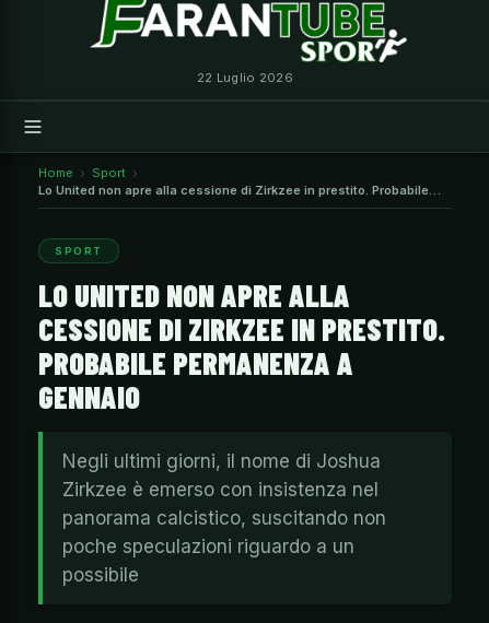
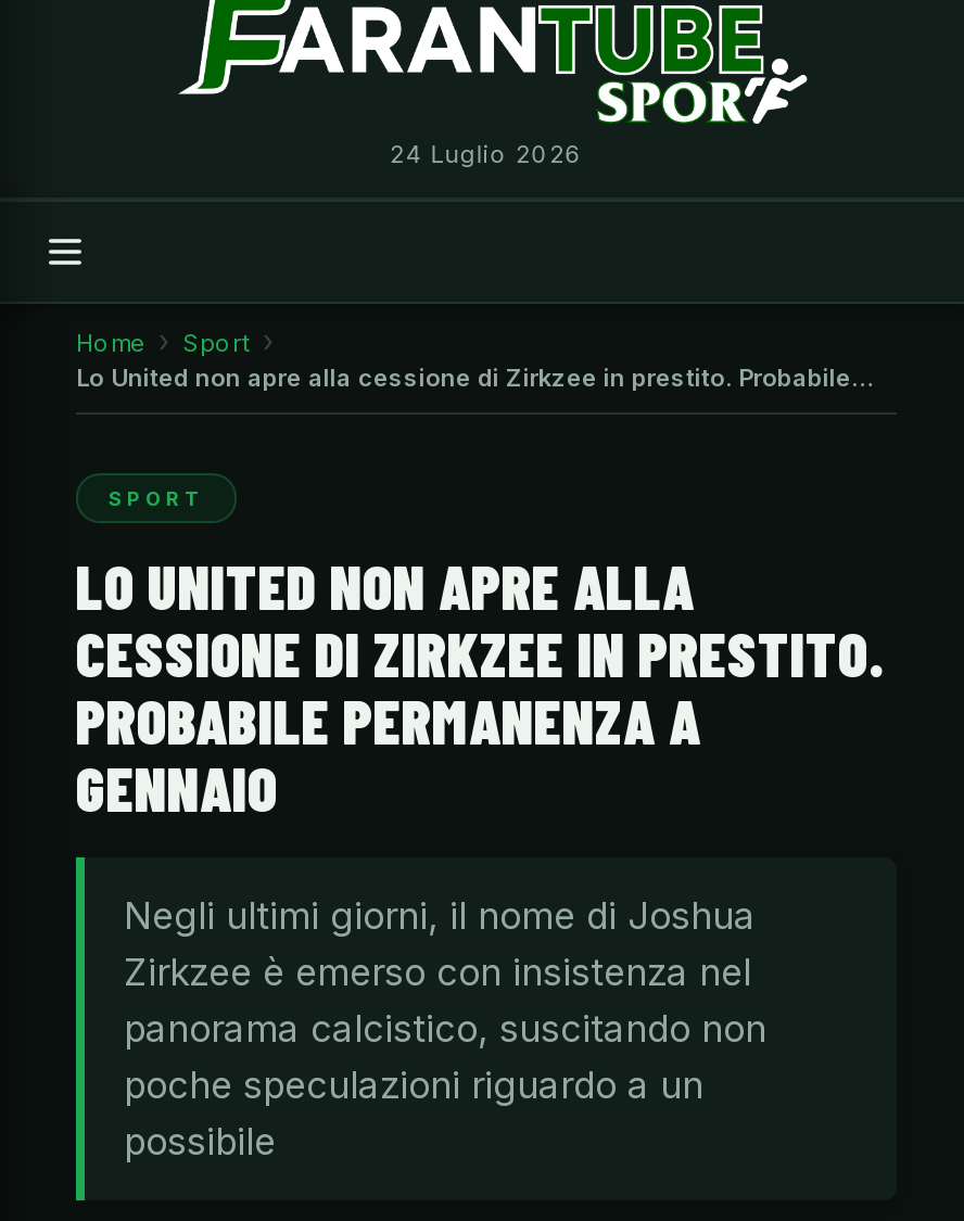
- 22 Luglio 2026
+ 24 Luglio 2026
